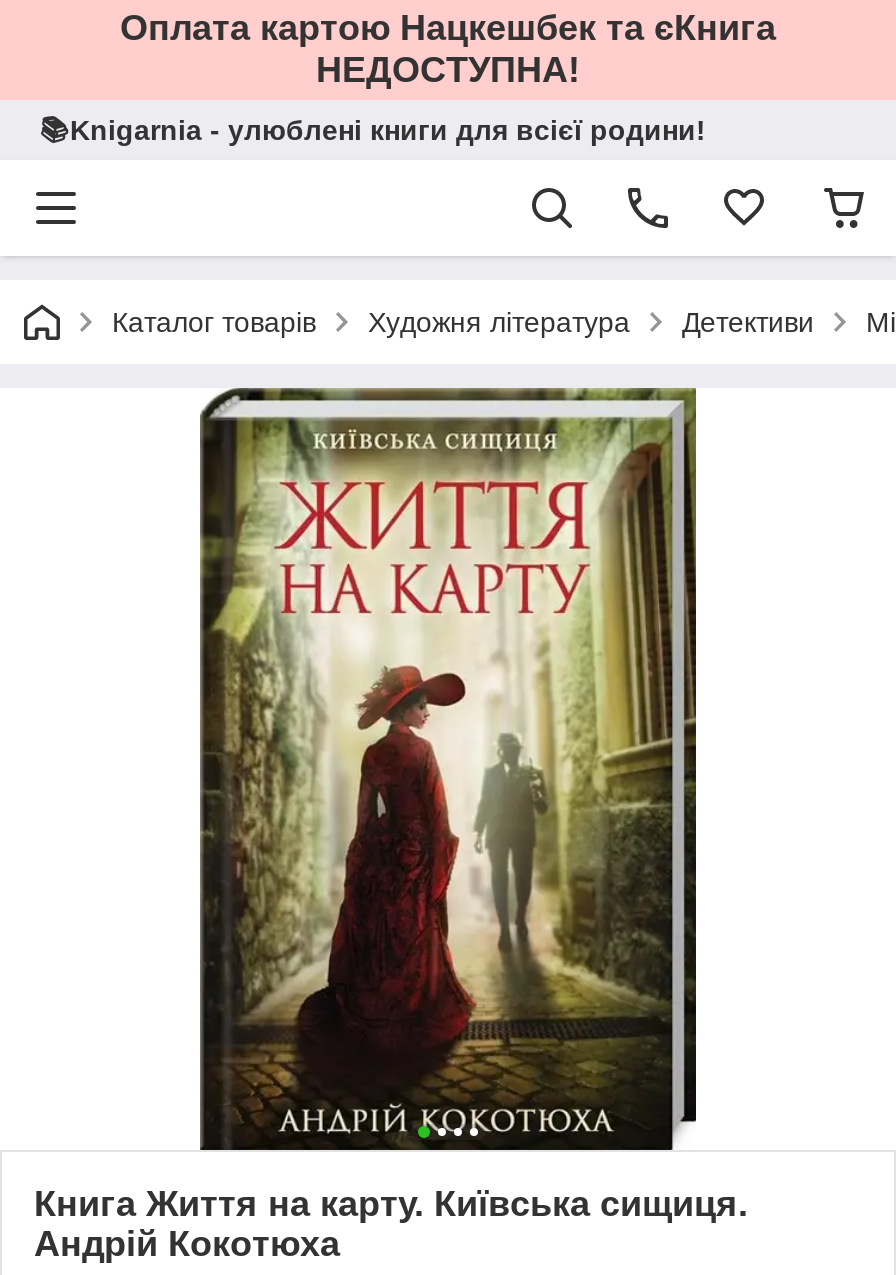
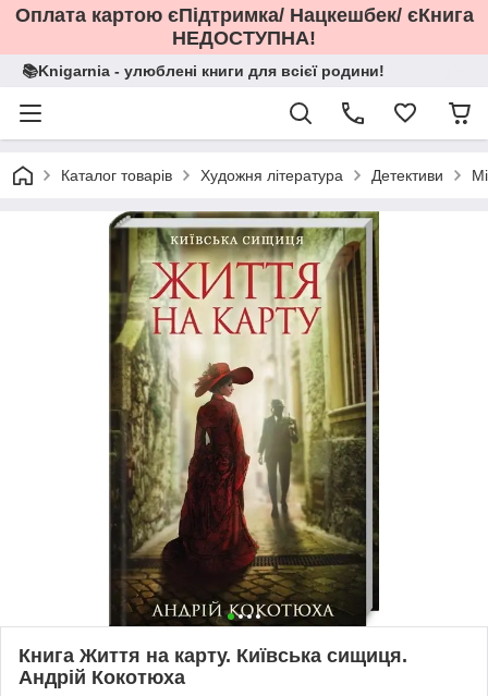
- Оплата картою Нацкешбек та єКнига
+ Оплата картою єПідтримка/ Нацкешбек/ єКнига
